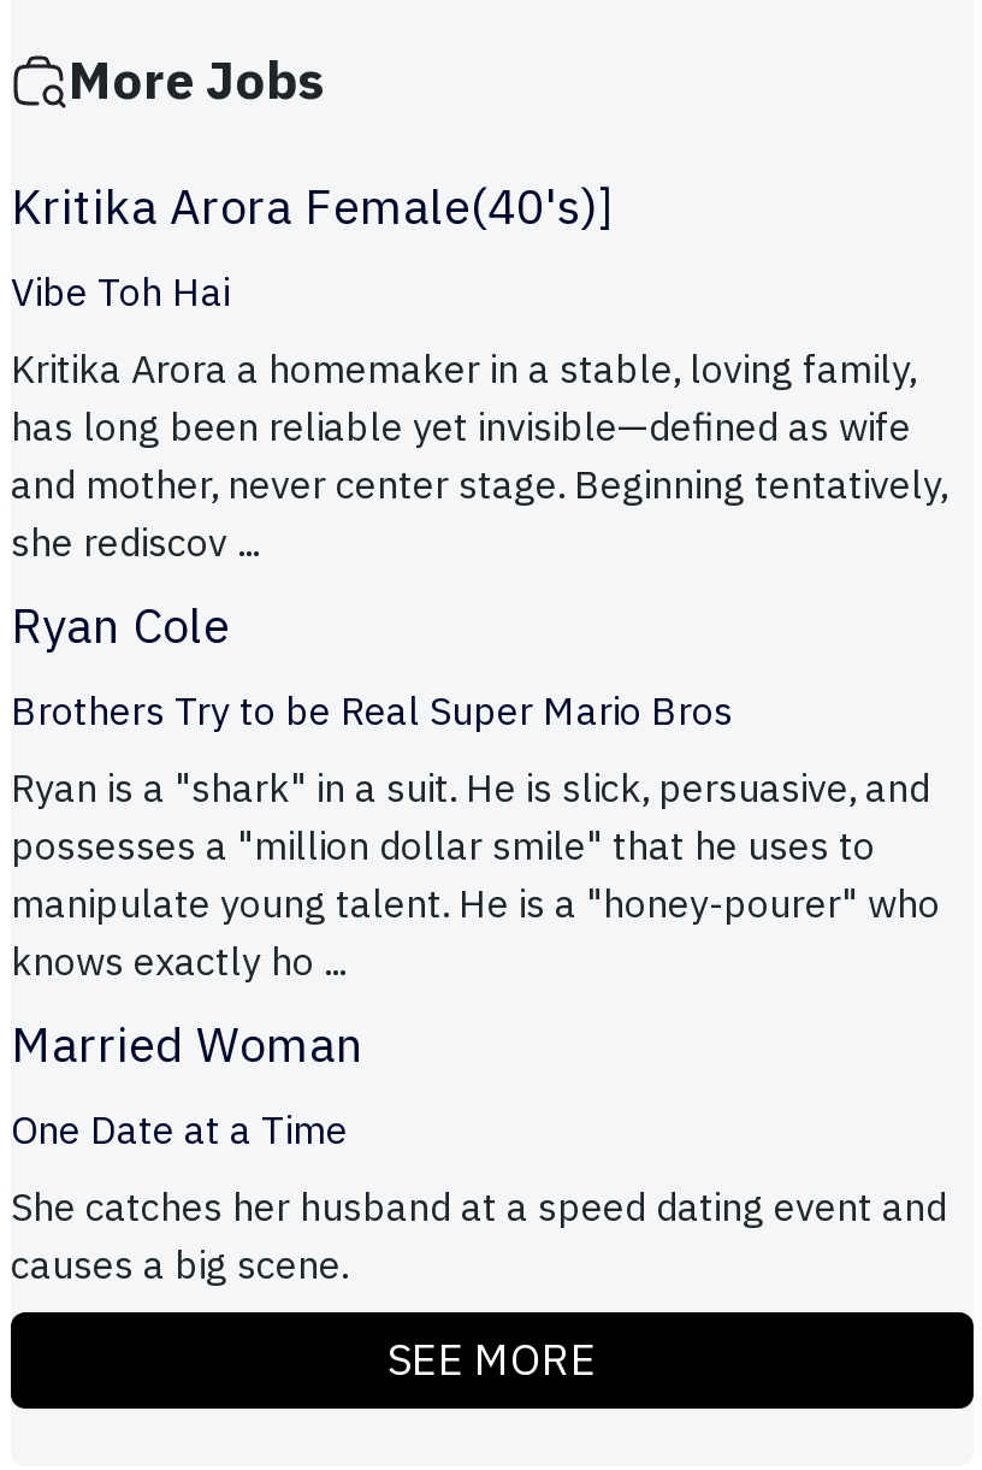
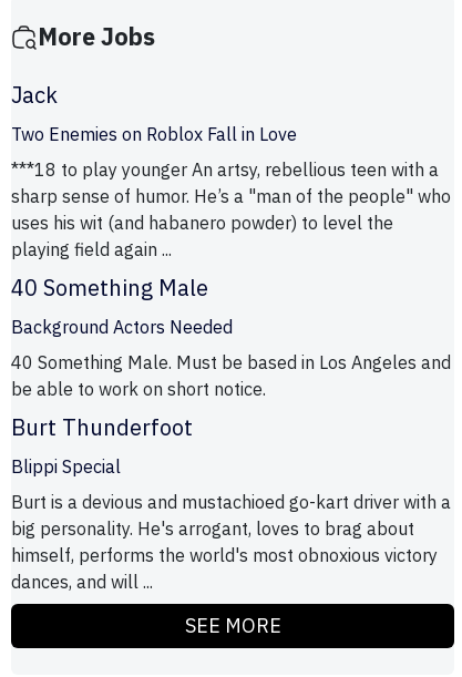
- Kritika Arora Female(40's)]
- Vibe Toh Hai
+ Jack
+ Two Enemies on Roblox Fall in Love

- Kritika Arora a homemaker in a stable, loving family,
- has long been reliable yet invisible—defined as wife
- and mother, never center stage. Beginning tentatively,
- she rediscov ...
- Ryan Cole
- Brothers Try to be Real Super Mario Bros
+ ***18 to play younger An artsy, rebellious teen with a
+ sharp sense of humor. He’s a "man of the people" who
+ uses his wit (and habanero powder) to level the
+ playing field again ...
+ 40 Something Male
+ Background Actors Needed

- Ryan is a "shark" in a suit. He is slick, persuasive, and
- possesses a "million dollar smile" that he uses to
- manipulate young talent. He is a "honey-pourer" who
- knows exactly ho ...
- Married Woman
- One Date at a Time
+ 40 Something Male. Must be based in Los Angeles and
+ be able to work on short notice.
+ Burt Thunderfoot
+ Blippi Special

- She catches her husband at a speed dating event and
- causes a big scene.
+ Burt is a devious and mustachioed go-kart driver with a
+ big personality. He's arrogant, loves to brag about
+ himself, performs the world's most obnoxious victory
+ dances, and will ...
